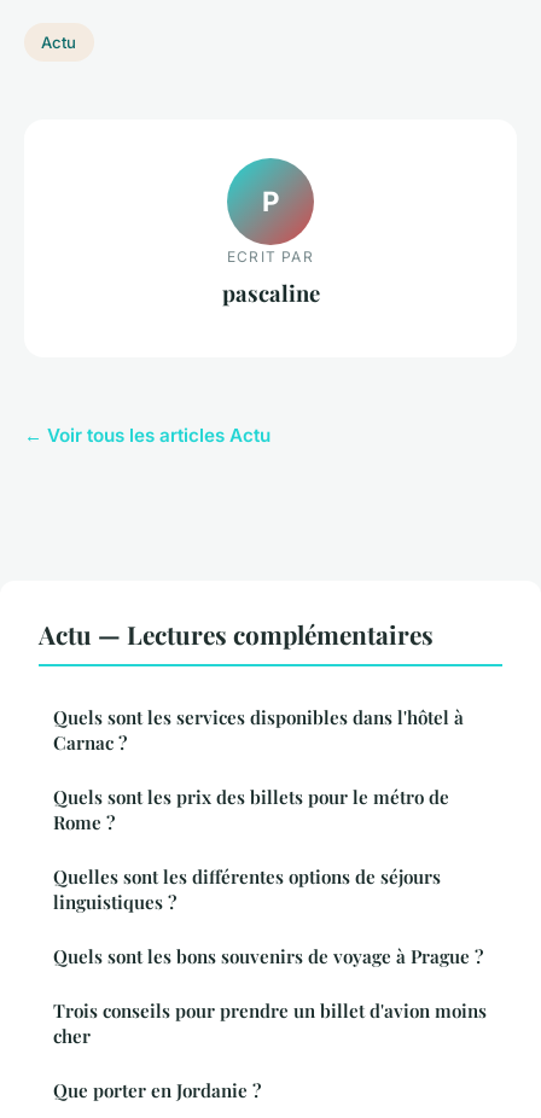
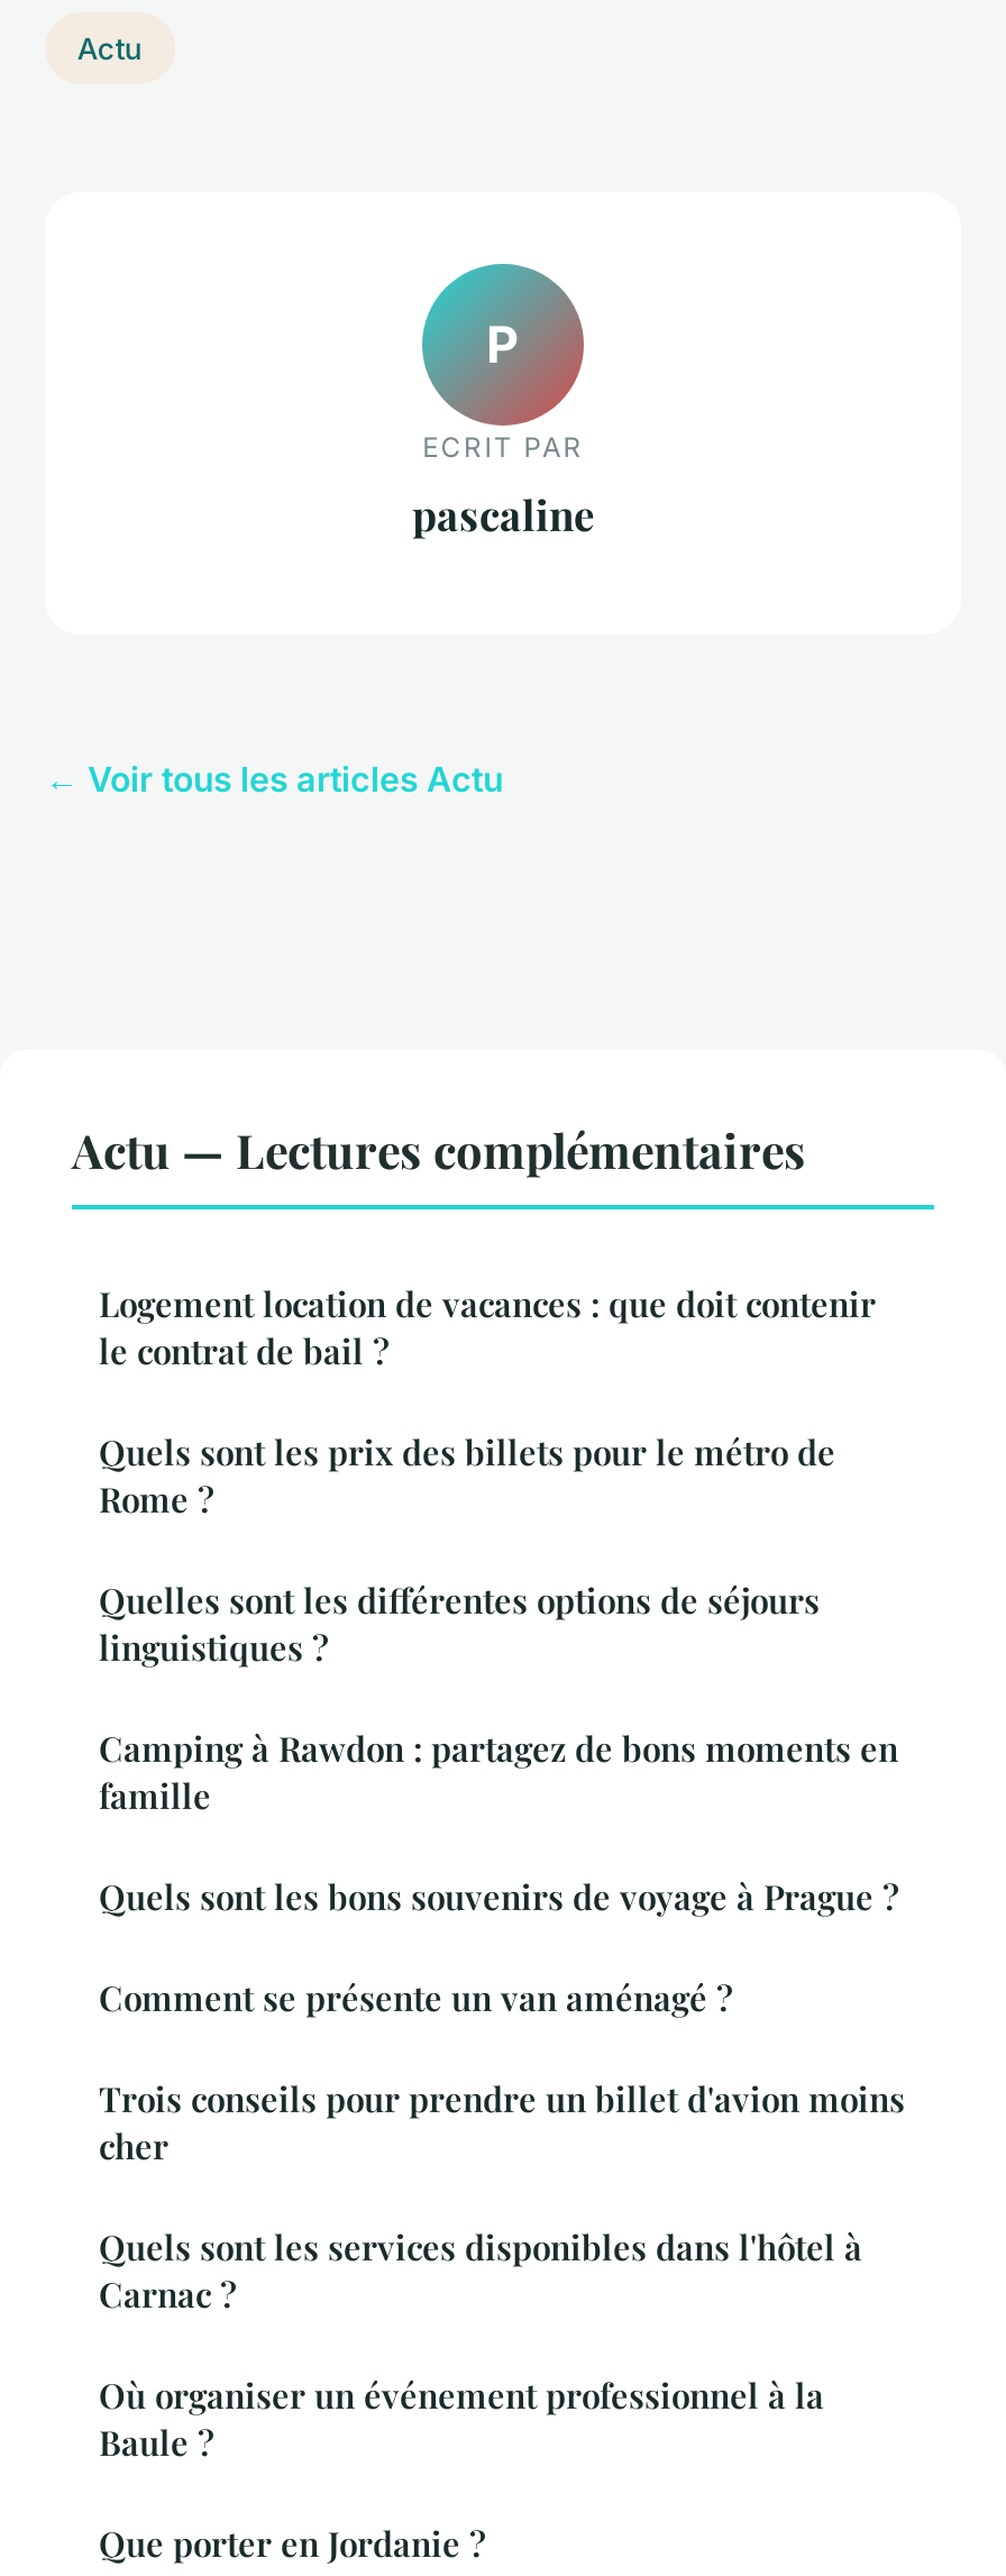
+ Logement location de vacances : que doit contenir
+ le contrat de bail ?

moved down: Quels sont les services disponibles dans l'hôtel à | Carnac ?

+ Camping à Rawdon : partagez de bons moments en
+ famille

+ Comment se présente un van aménagé ?

+ Où organiser un événement professionnel à la
+ Baule ?
